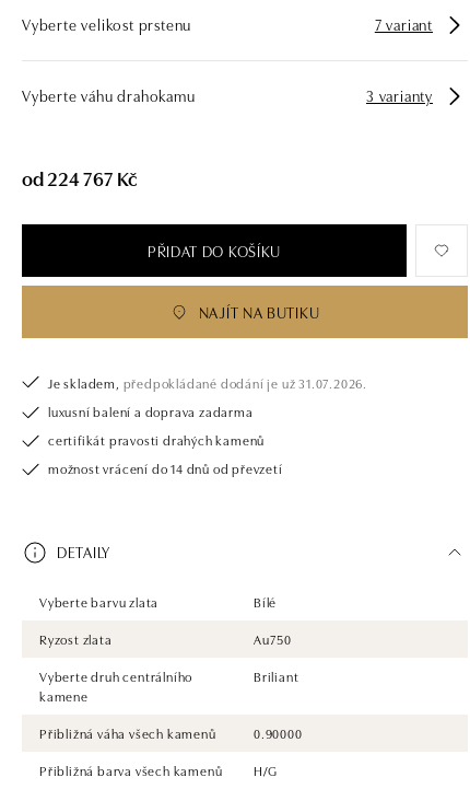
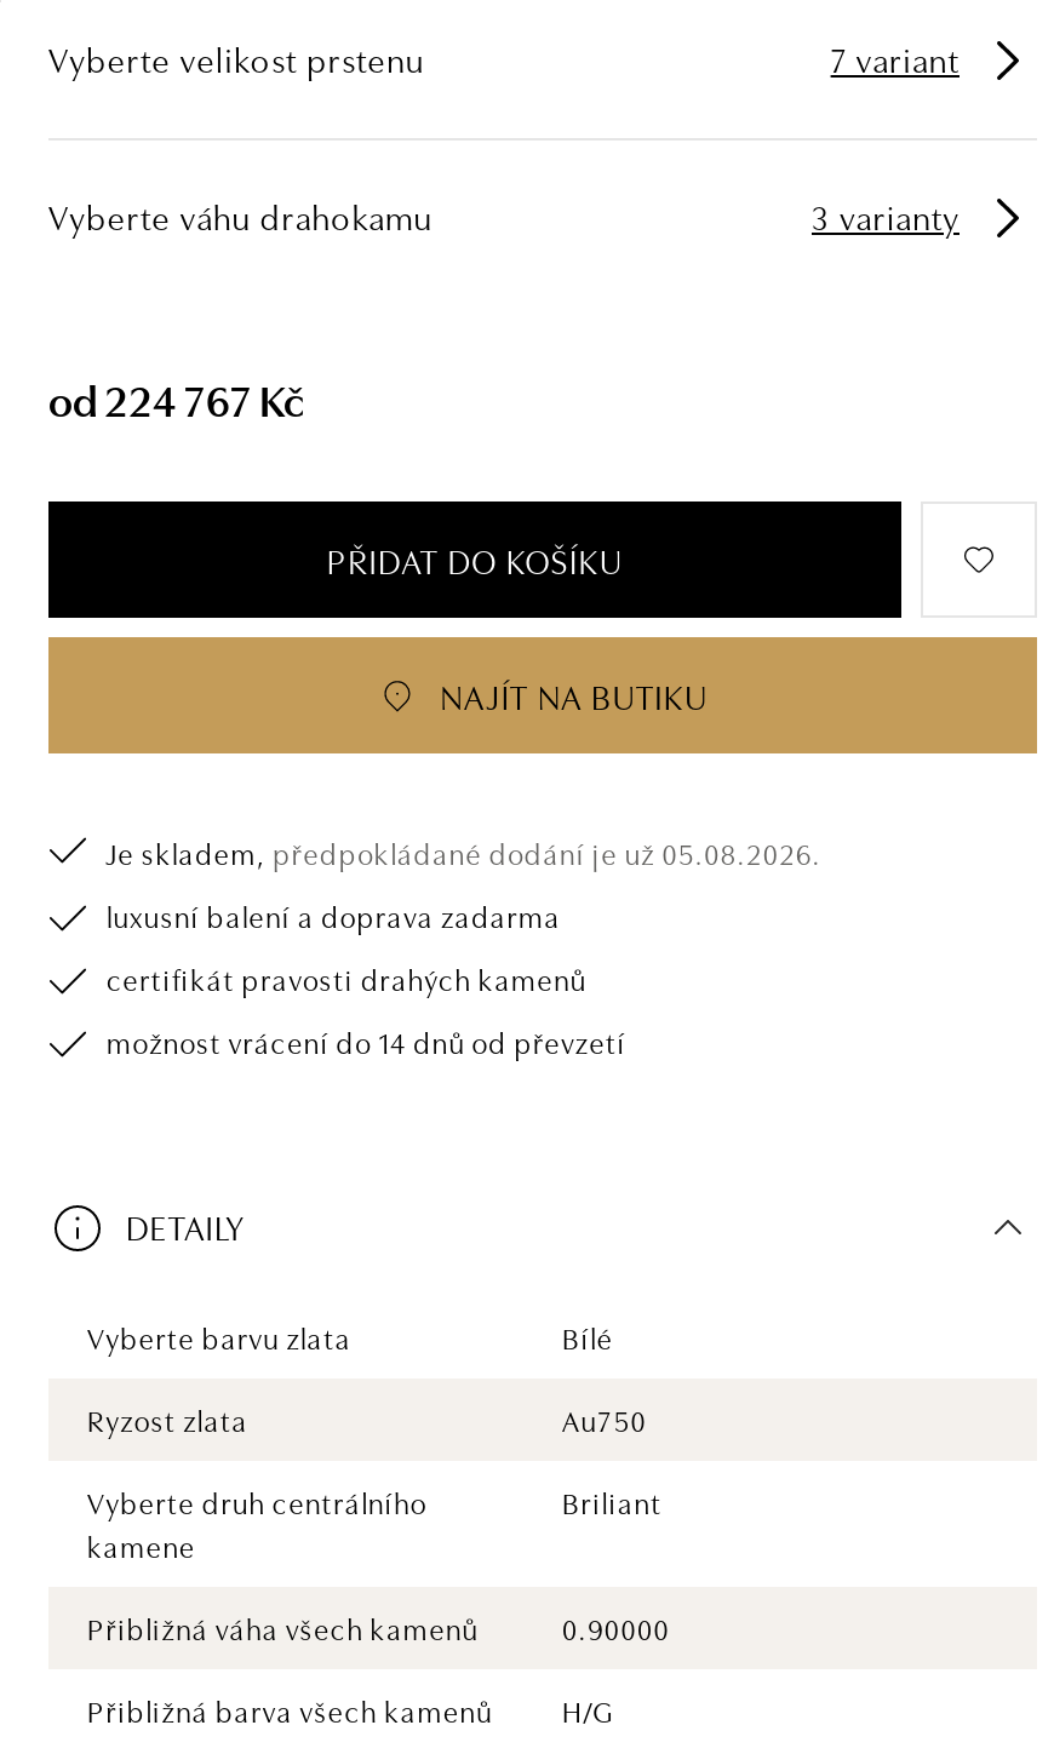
- Je skladem, předpokládané dodání je už 31.07.2026.
+ Je skladem, předpokládané dodání je už 05.08.2026.
